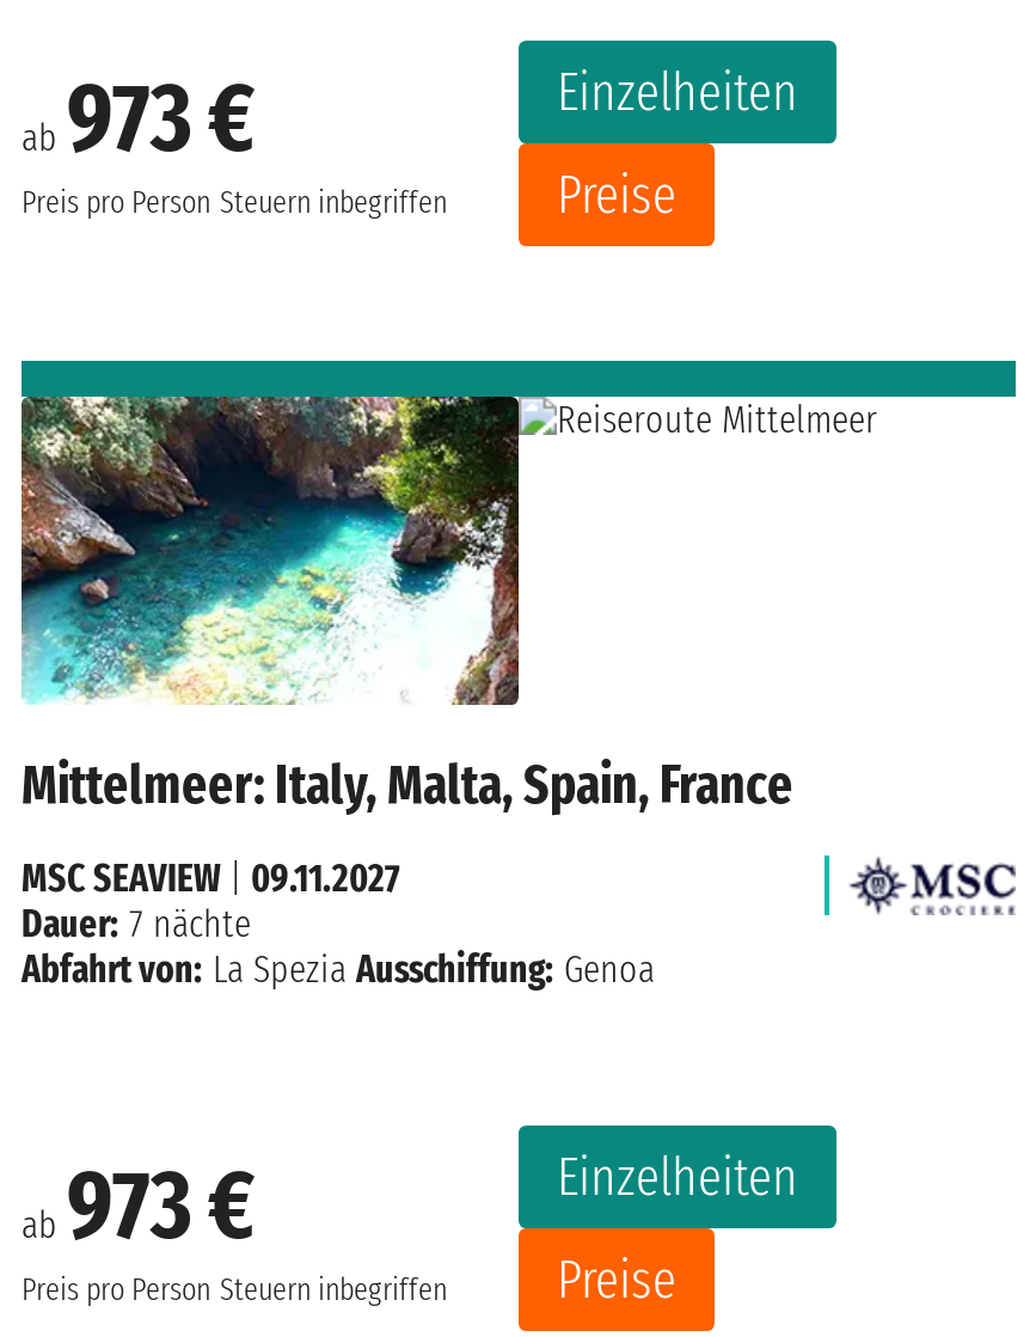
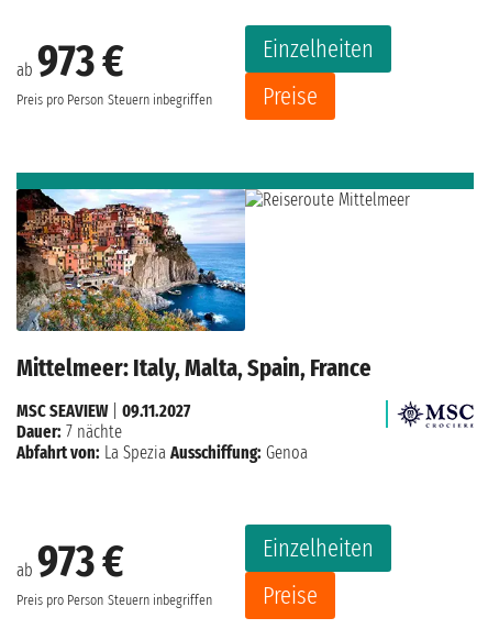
- [image]
+ [image]
